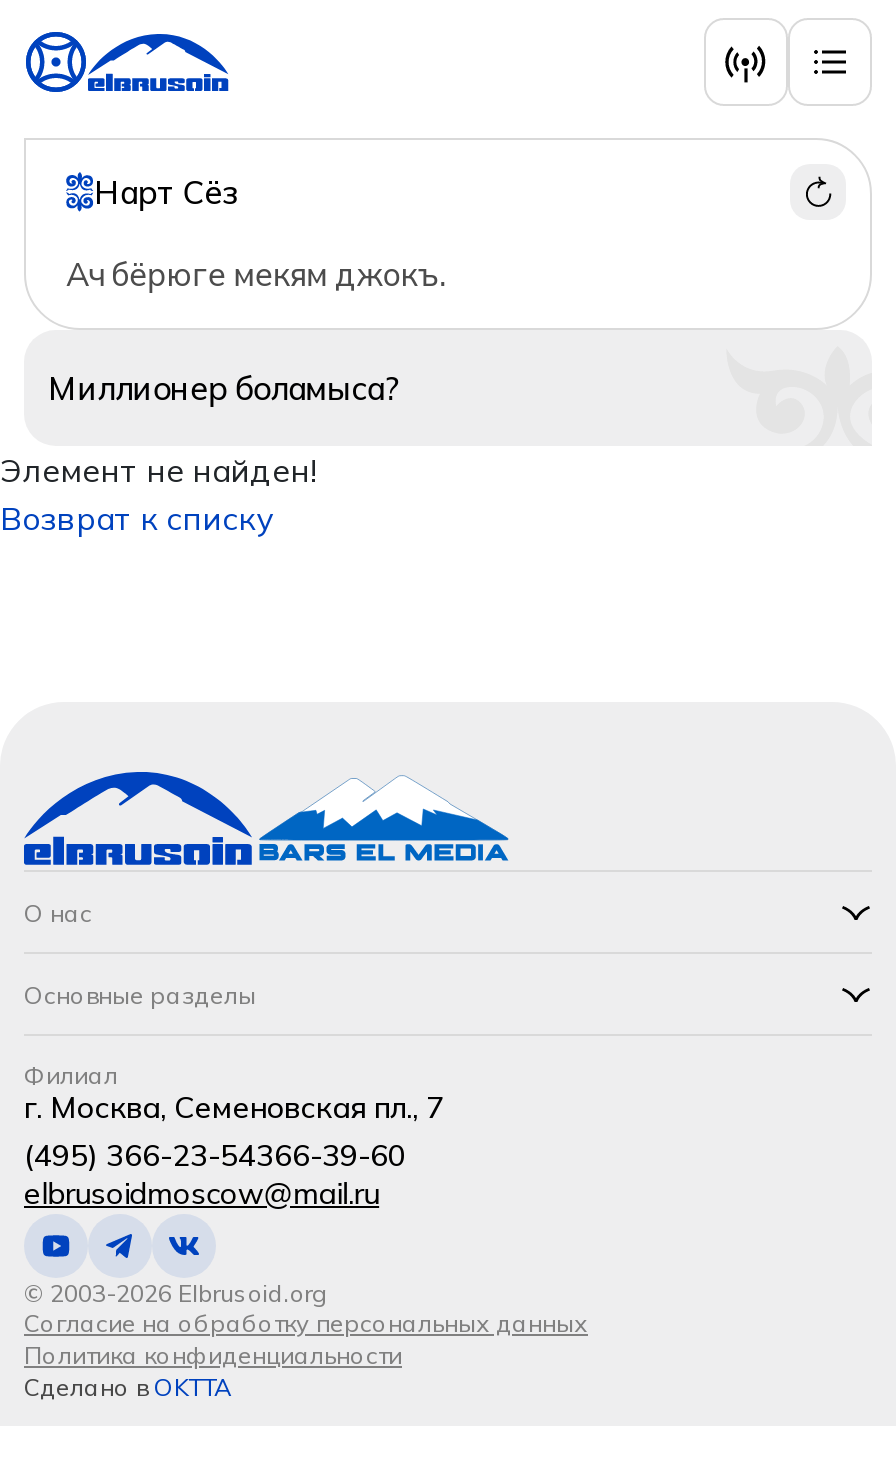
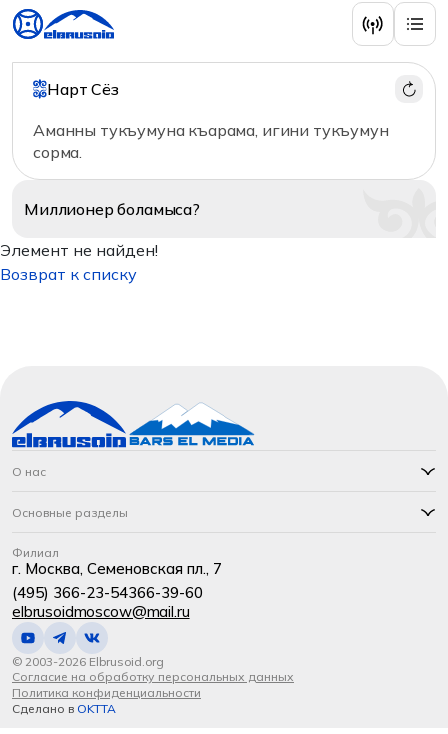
- Ач бёрюге мекям джокъ.
+ Аманны тукъумуна къарама, игини тукъумун
+ сорма.
